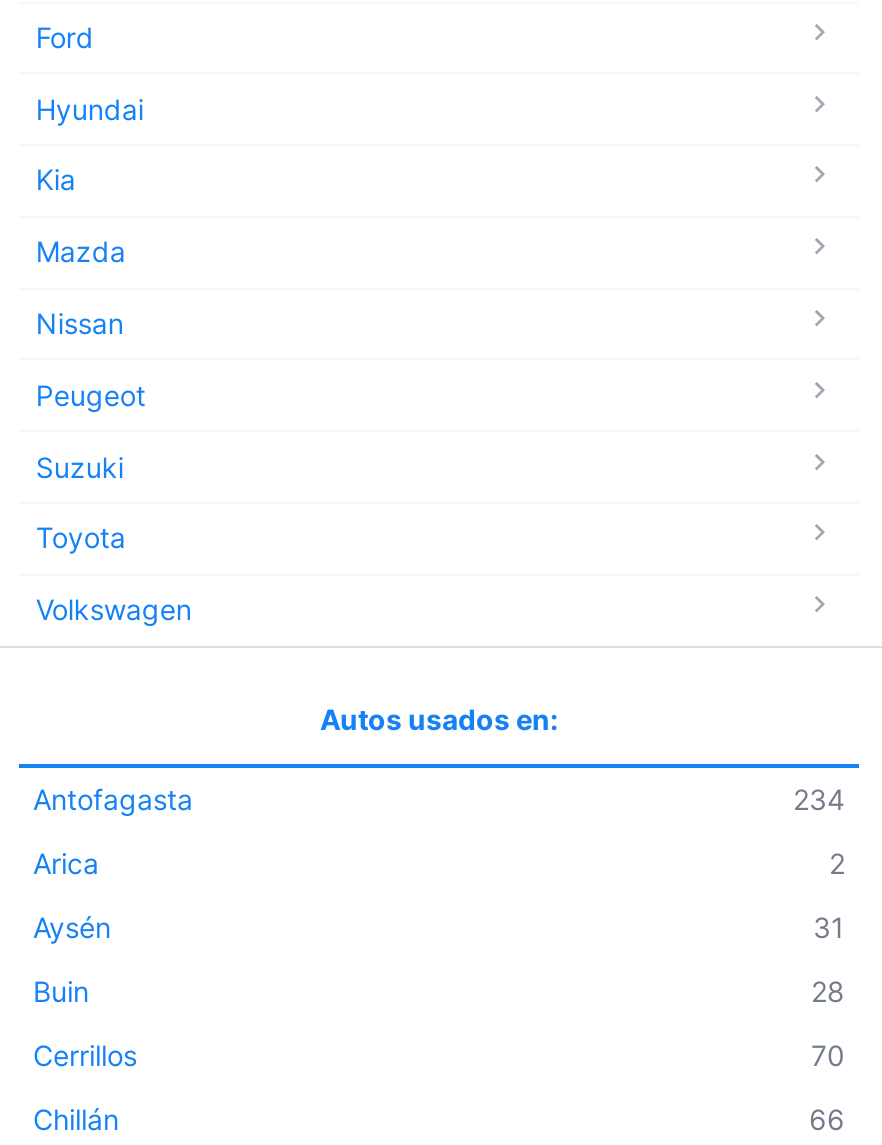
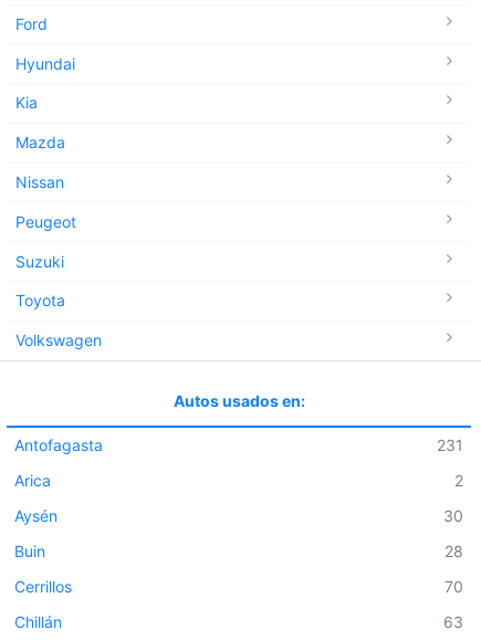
- 234
+ 231

- 31
+ 30

- 66
+ 63
